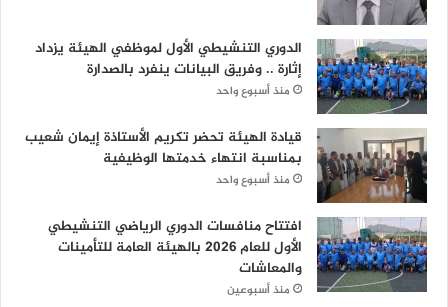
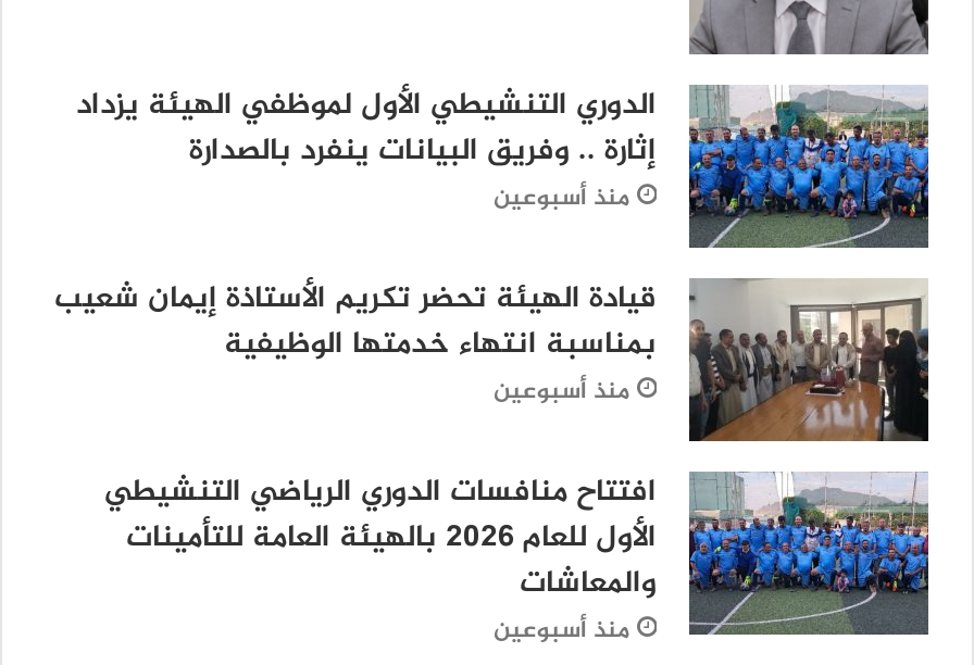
- منذ أسبوع واحد
+ منذ أسبوعين

- منذ أسبوع واحد
+ منذ أسبوعين
